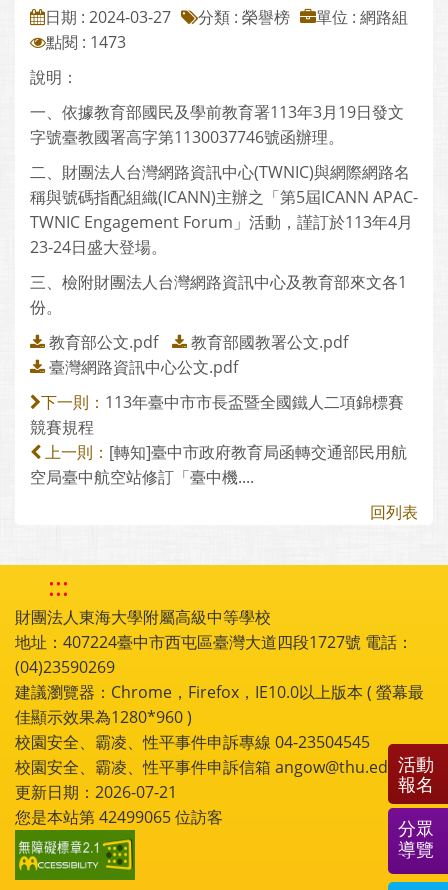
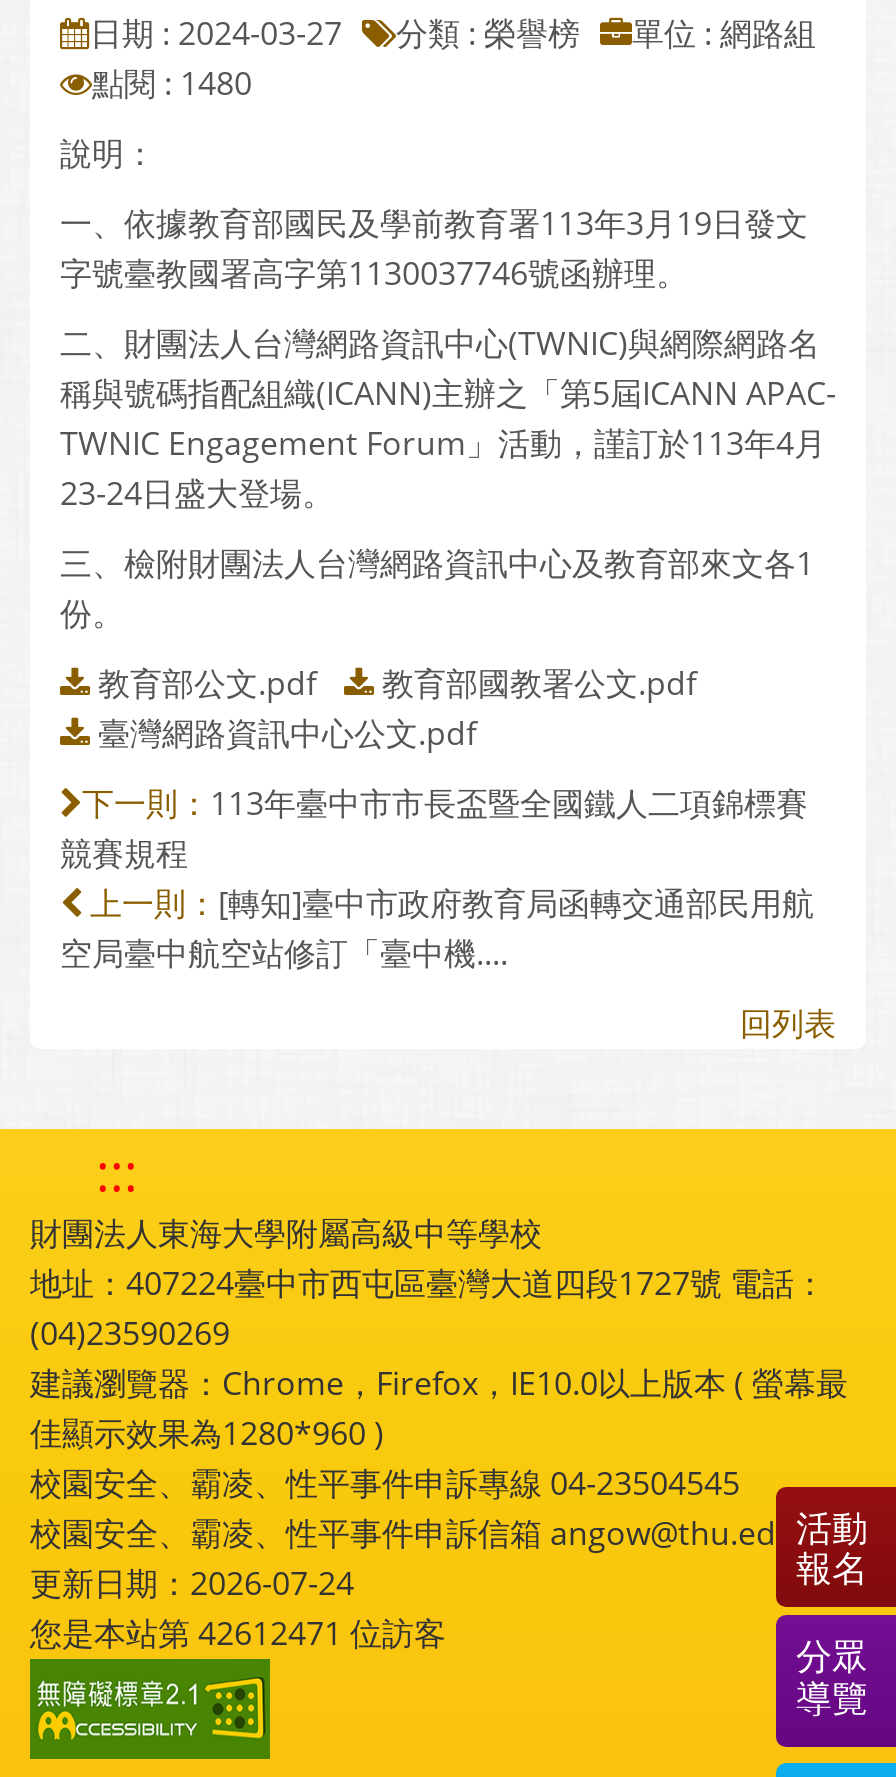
- 點閱 : 1473
+ 點閱 : 1480

- 更新日期：2026-07-21
+ 更新日期：2026-07-24

- 您是本站第42499065位訪客
+ 您是本站第42612471位訪客
